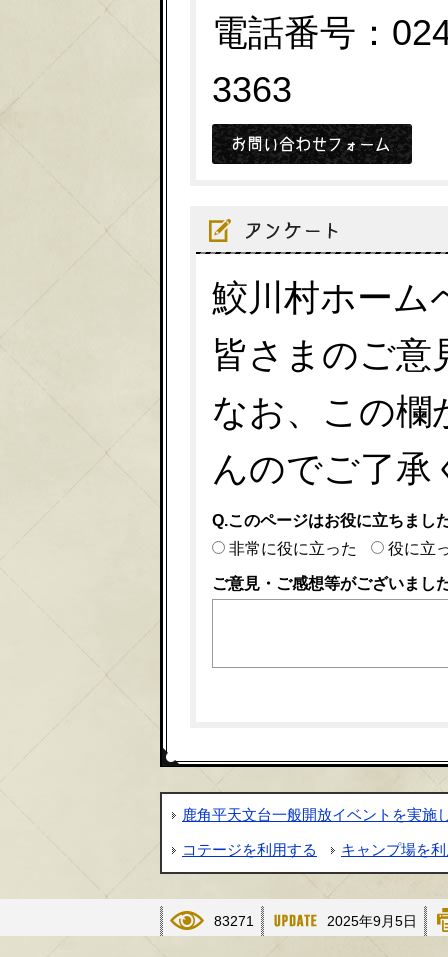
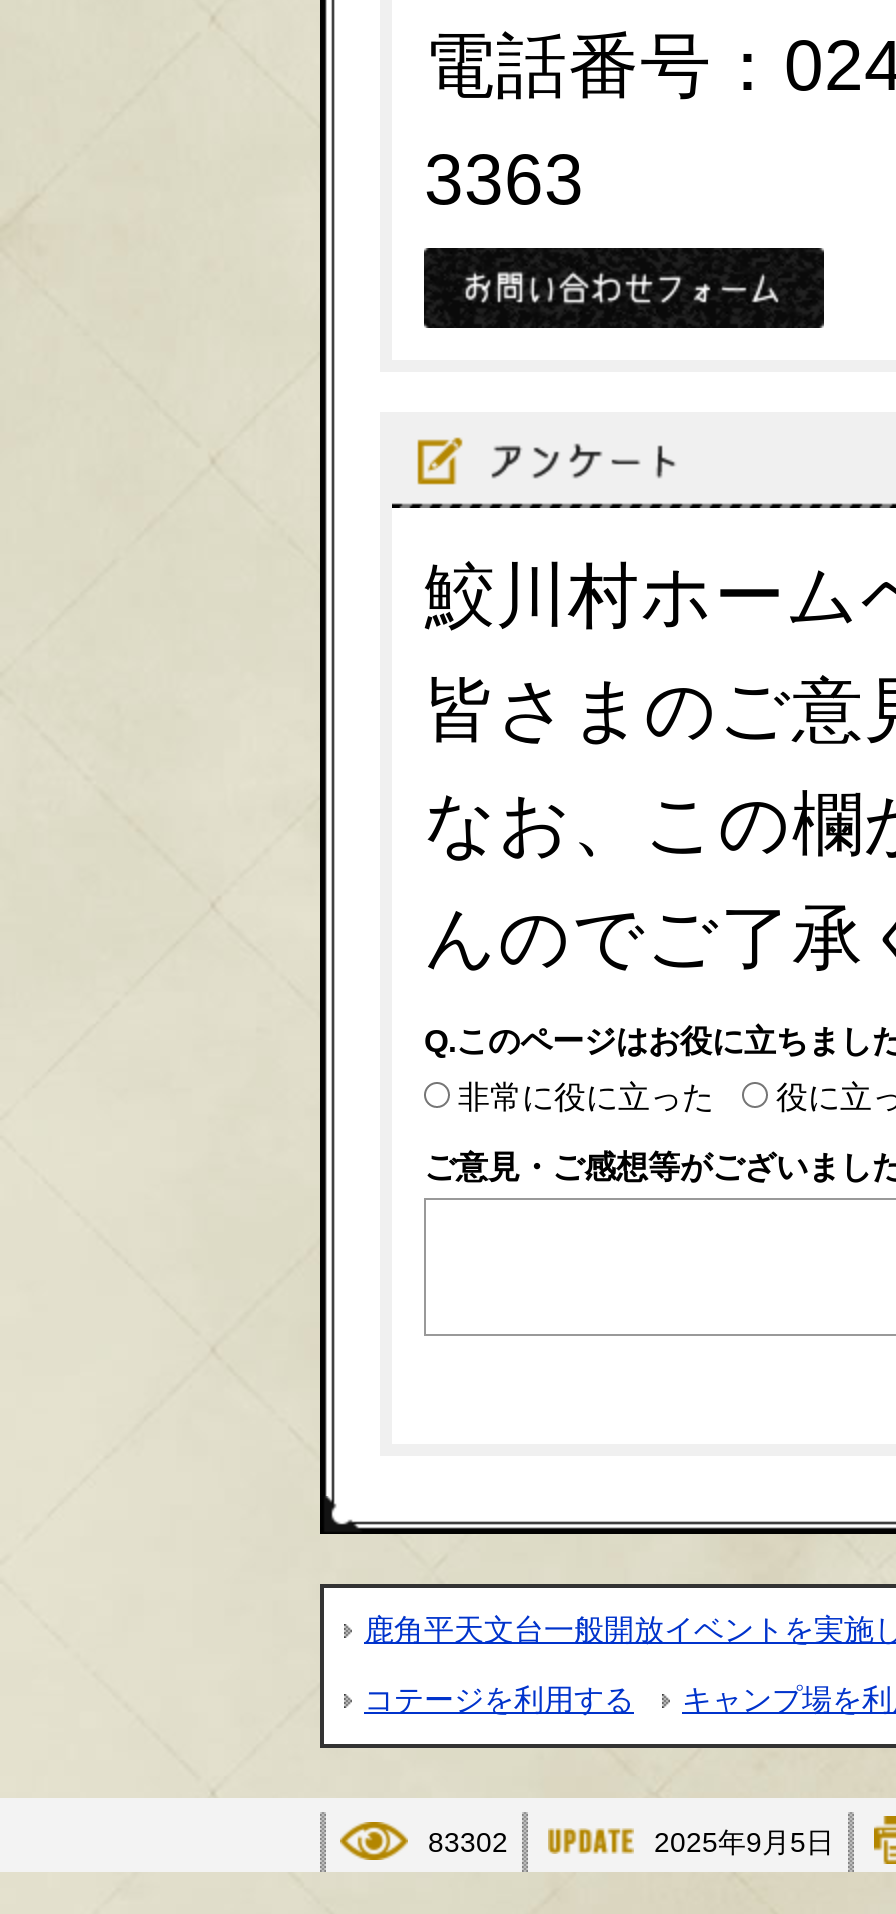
- 83271
+ 83302
